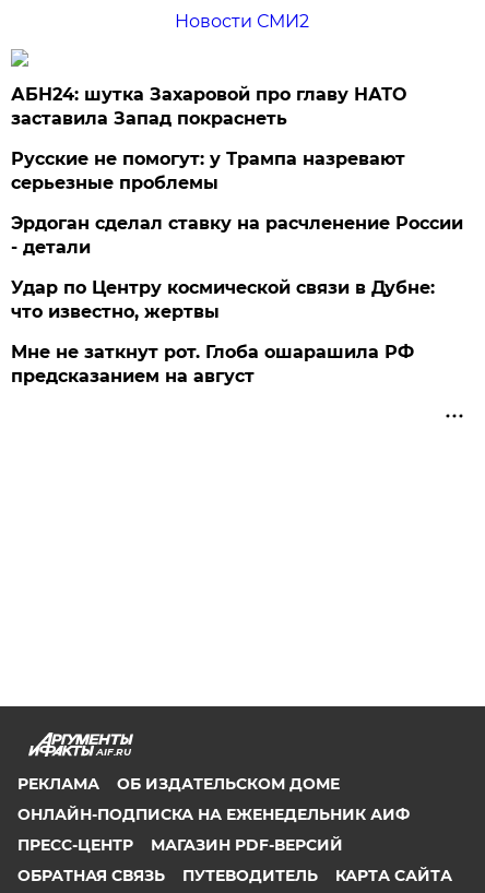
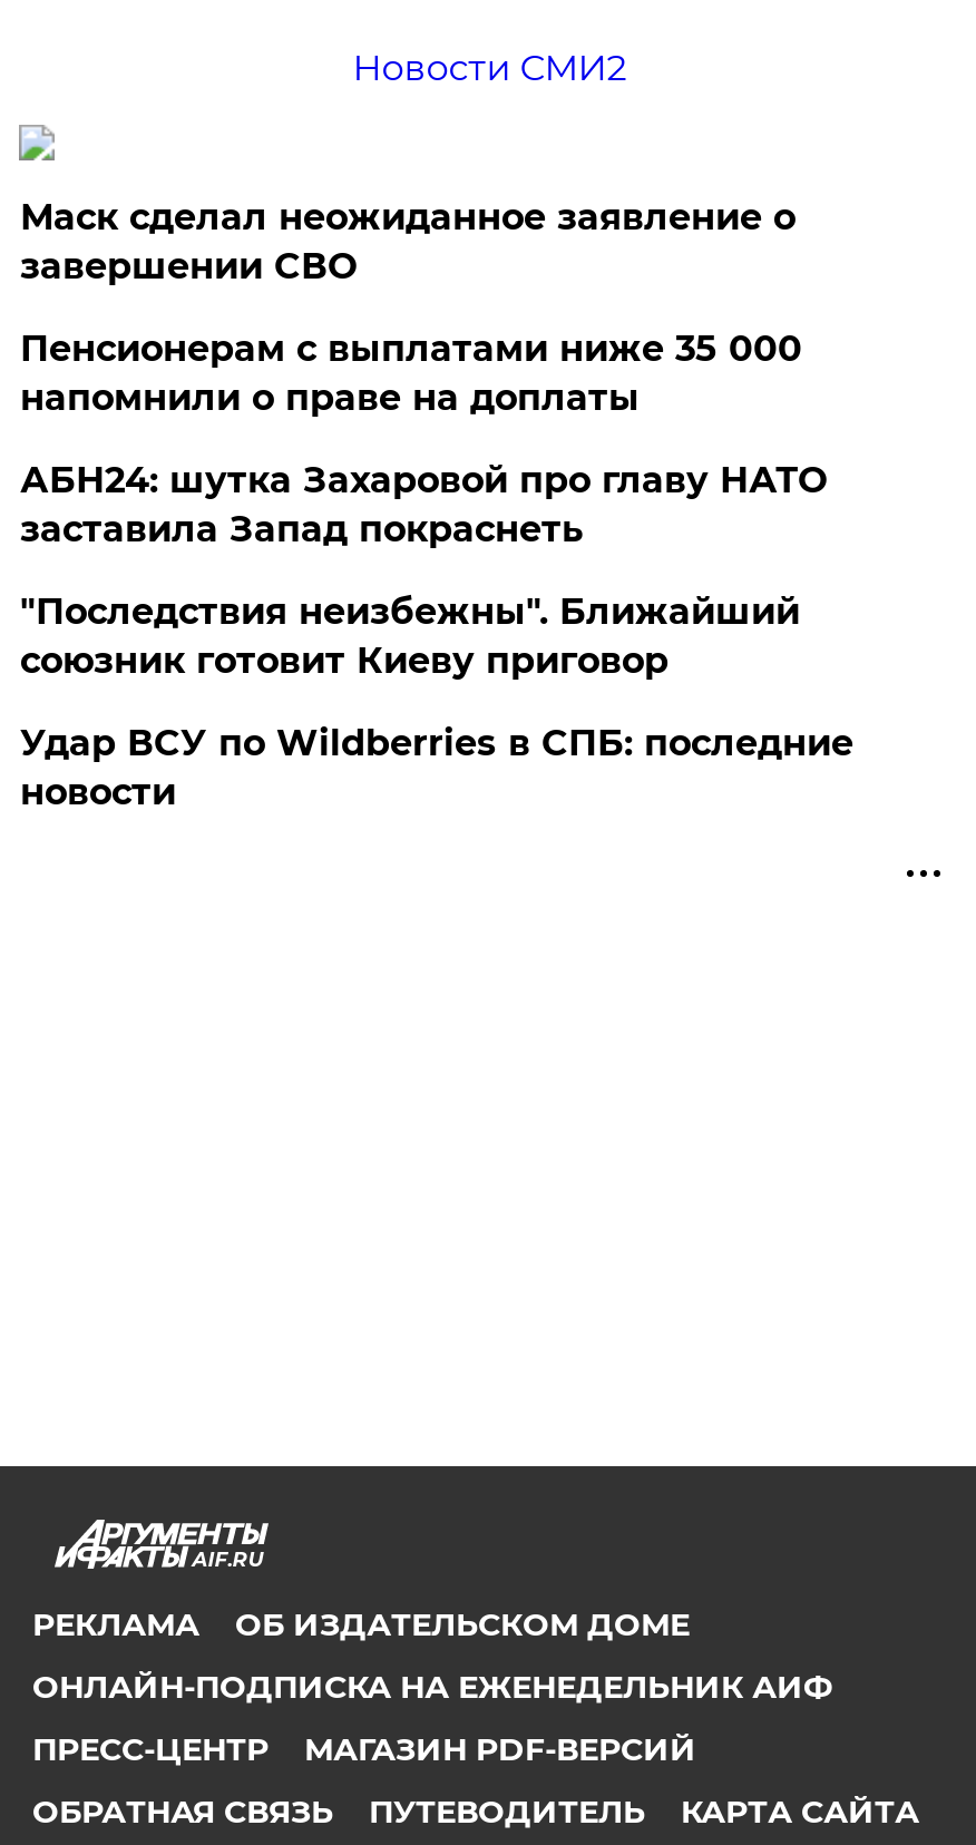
+ Маск сделал неожиданное заявление о
+ завершении СВО
+ Пенсионерам с выплатами ниже 35 000
+ напомнили о праве на доплаты

moved down: АБН24: шутка Захаровой про главу НАТО | заставила Запад покраснеть

- Русские не помогут: у Трампа назревают
- серьезные проблемы
- Эрдоган сделал ставку на расчленение России
- - детали
- Удар по Центру космической связи в Дубне:
- что известно, жертвы
- Мне не заткнут рот. Глоба ошарашила РФ
- предсказанием на август
+ "Последствия неизбежны". Ближайший
+ союзник готовит Киеву приговор
+ Удар ВСУ по Wildberries в СПБ: последние
+ новости
